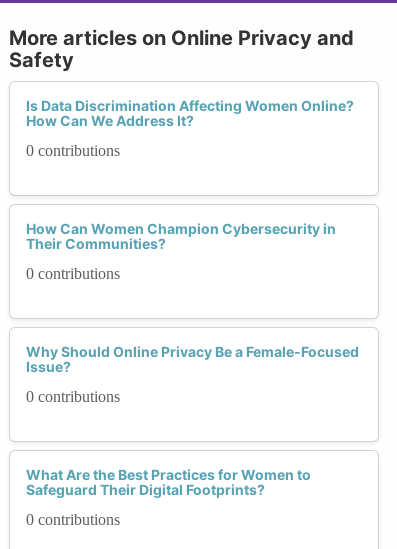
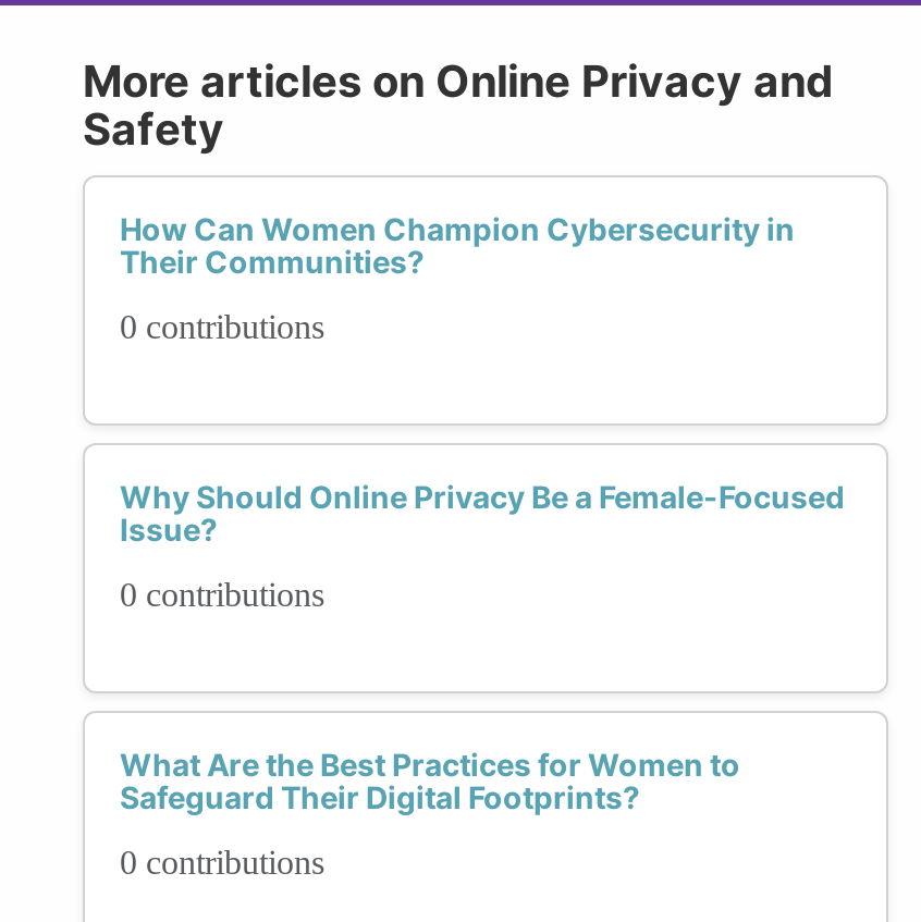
- Is Data Discrimination Affecting Women Online?
- How Can We Address It?
- 0 contributions
